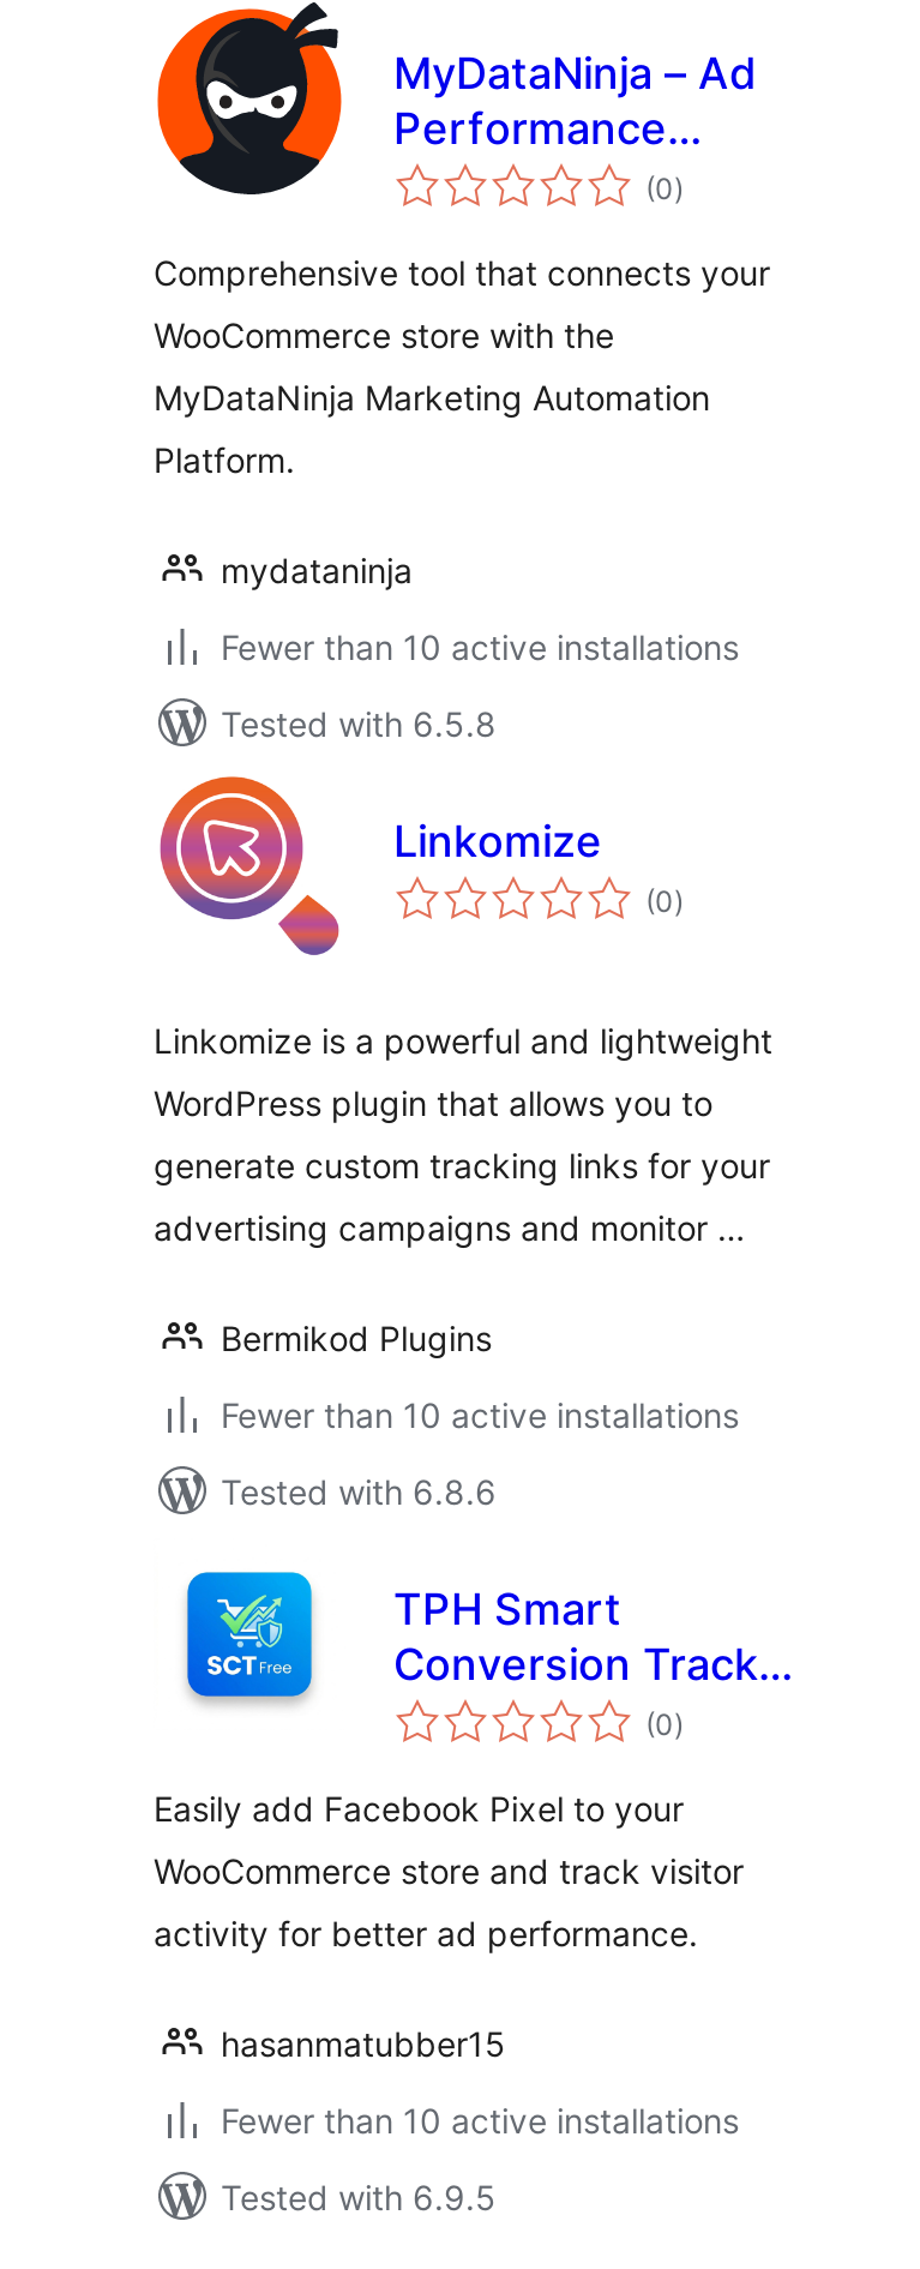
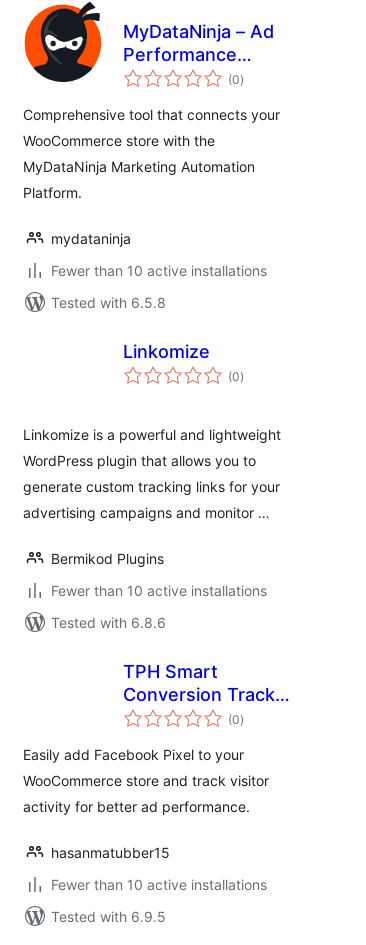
- [image]

- [image]
